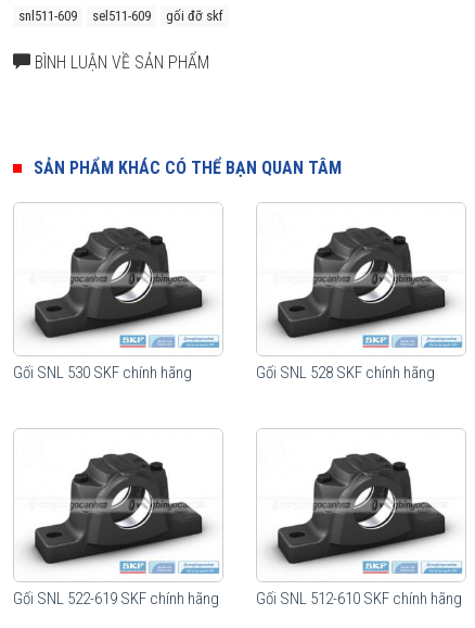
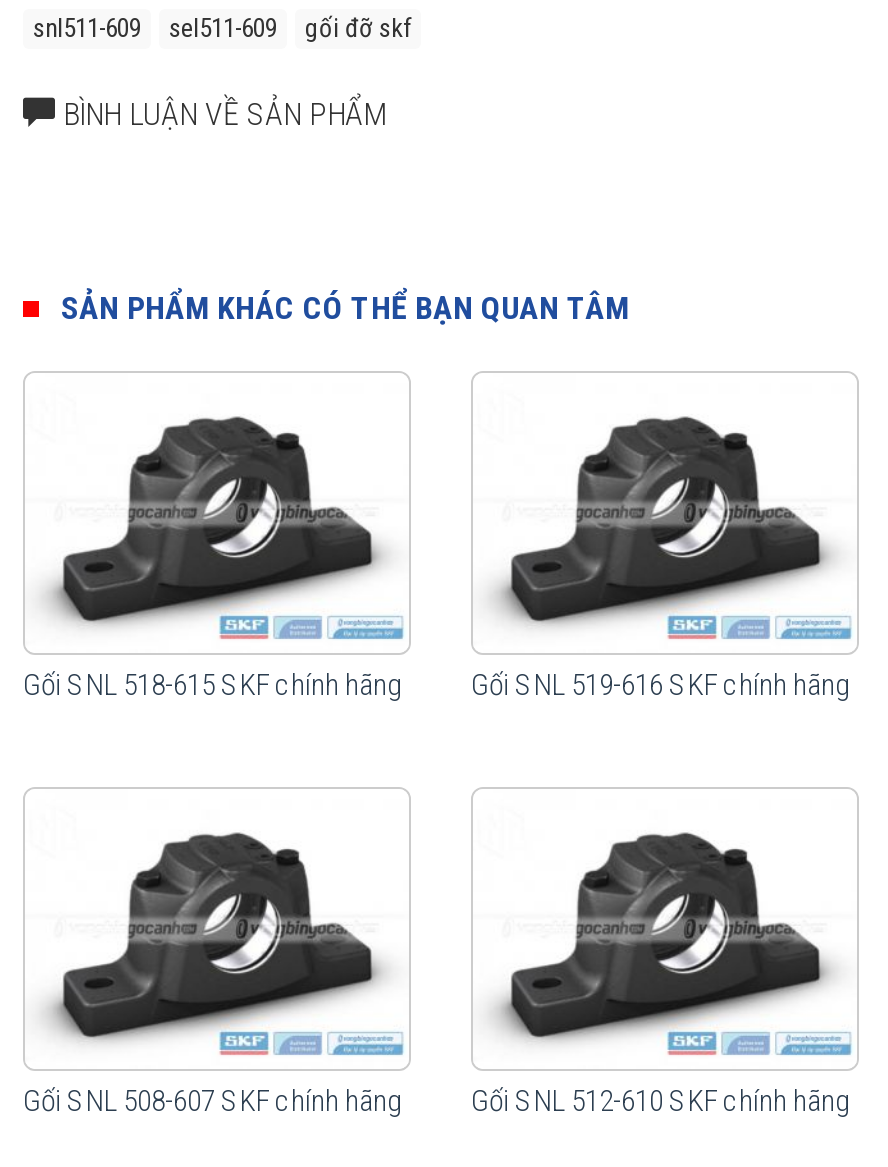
- Gối SNL 530 SKF chính hãng
+ Gối SNL 518-615 SKF chính hãng

- Gối SNL 528 SKF chính hãng
+ Gối SNL 519-616 SKF chính hãng

- Gối SNL 522-619 SKF chính hãng
+ Gối SNL 508-607 SKF chính hãng
